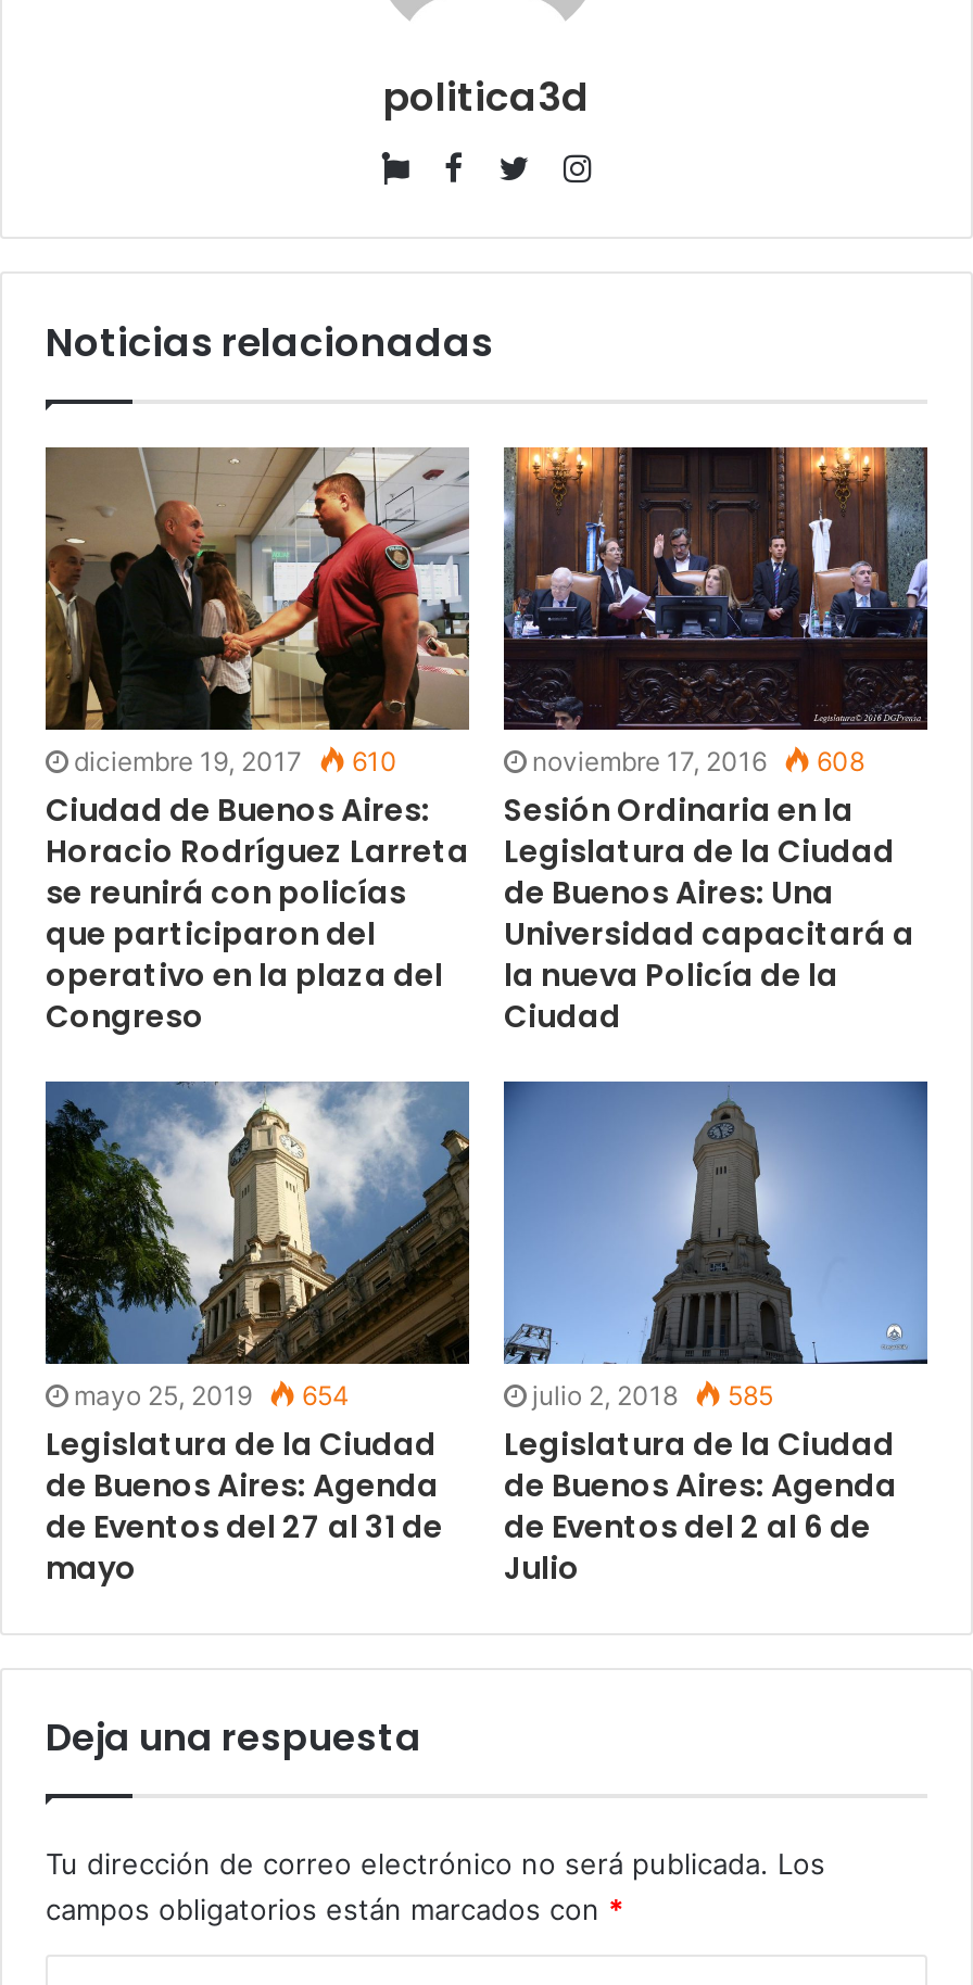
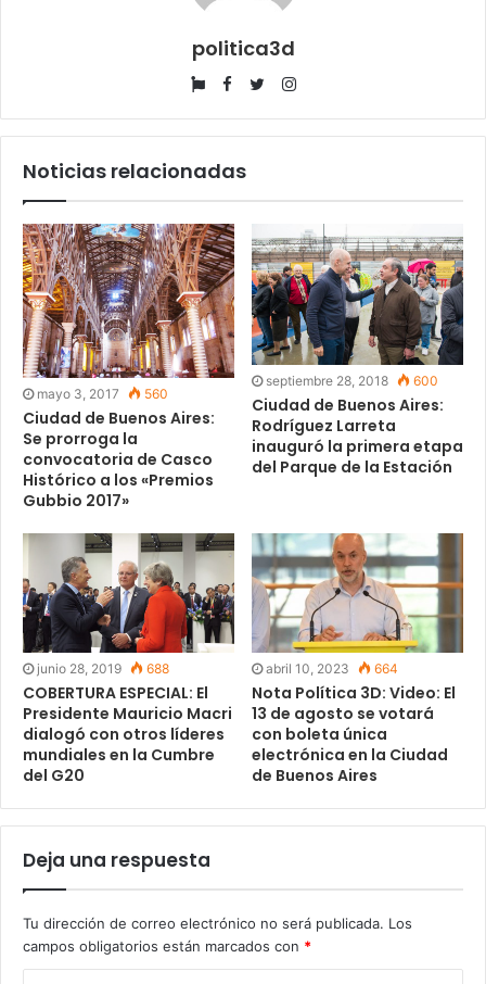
- [image]
- diciembre 19, 2017
- 610
+ [image]
+ mayo 3, 2017
+ 560

- [image]
- noviembre 17, 2016
- 608
- Sesión Ordinaria en la
- Legislatura de la Ciudad
- de Buenos Aires: Una
- Universidad capacitará a
- la nueva Policía de la
- Ciudad
+ [image]
+ septiembre 28, 2018
+ 600
+ Ciudad de Buenos Aires:
+ Rodríguez Larreta
+ inauguró la primera etapa
+ del Parque de la Estación

- Horacio Rodríguez Larreta
- se reunirá con policías
- que participaron del
- operativo en la plaza del
- Congreso
+ Se prorroga la
+ convocatoria de Casco
+ Histórico a los «Premios
+ Gubbio 2017»

- [image]
- mayo 25, 2019
- 654
- Legislatura de la Ciudad
- de Buenos Aires: Agenda
- de Eventos del 27 al 31 de
- mayo
+ [image]
+ junio 28, 2019
+ 688
+ COBERTURA ESPECIAL: El
+ Presidente Mauricio Macri
+ dialogó con otros líderes
+ mundiales en la Cumbre
+ del G20

- [image]
- julio 2, 2018
- 585
- Legislatura de la Ciudad
- de Buenos Aires: Agenda
- de Eventos del 2 al 6 de
- Julio
+ [image]
+ abril 10, 2023
+ 664
+ Nota Política 3D: Video: El
+ 13 de agosto se votará
+ con boleta única
+ electrónica en la Ciudad
+ de Buenos Aires
